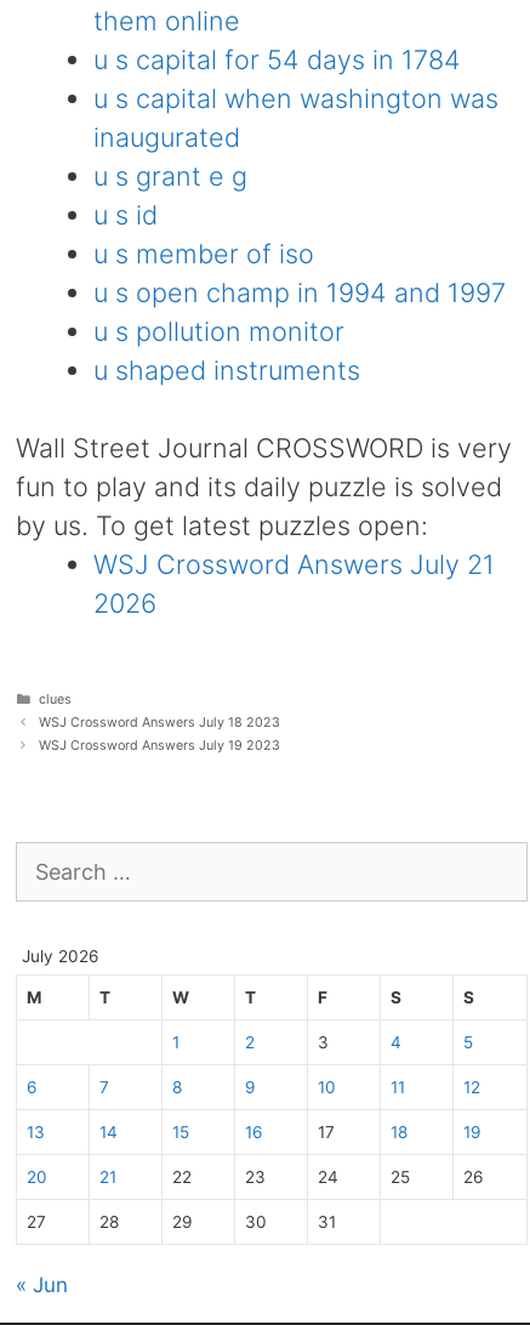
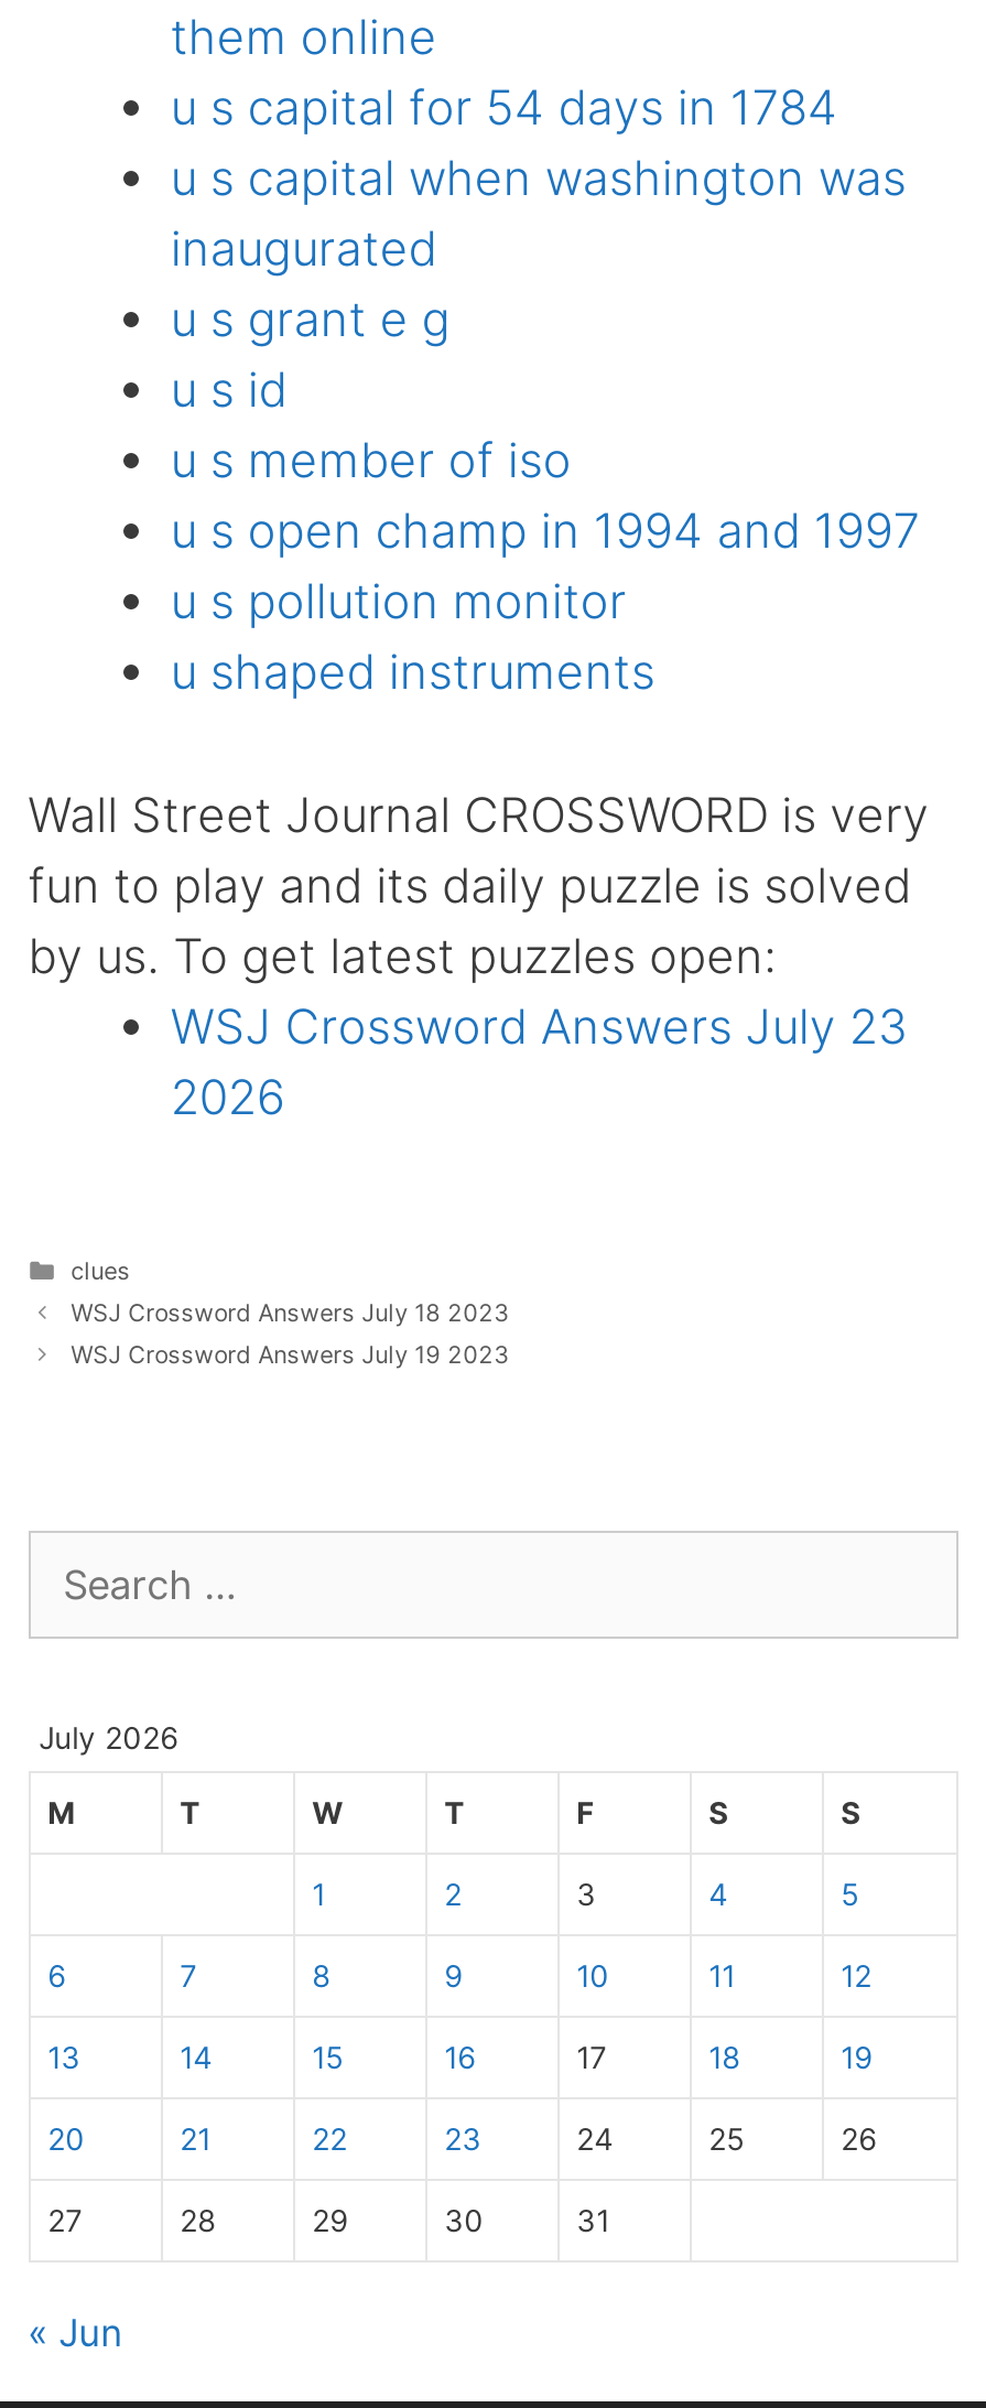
- WSJ Crossword Answers July 21
+ WSJ Crossword Answers July 23
